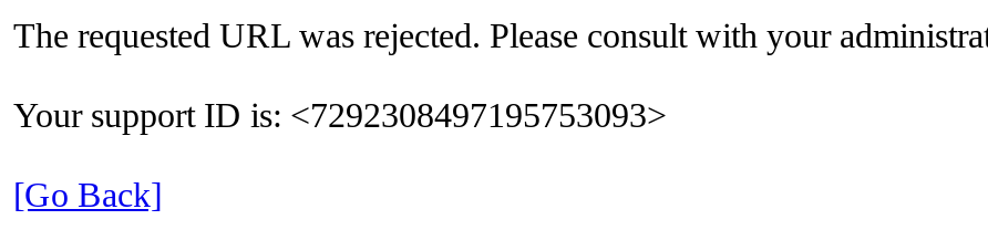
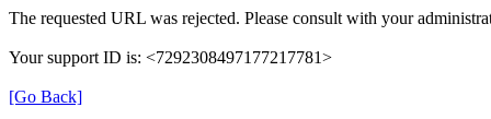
- Your support ID is: <7292308497195753093>
+ Your support ID is: <7292308497177217781>
